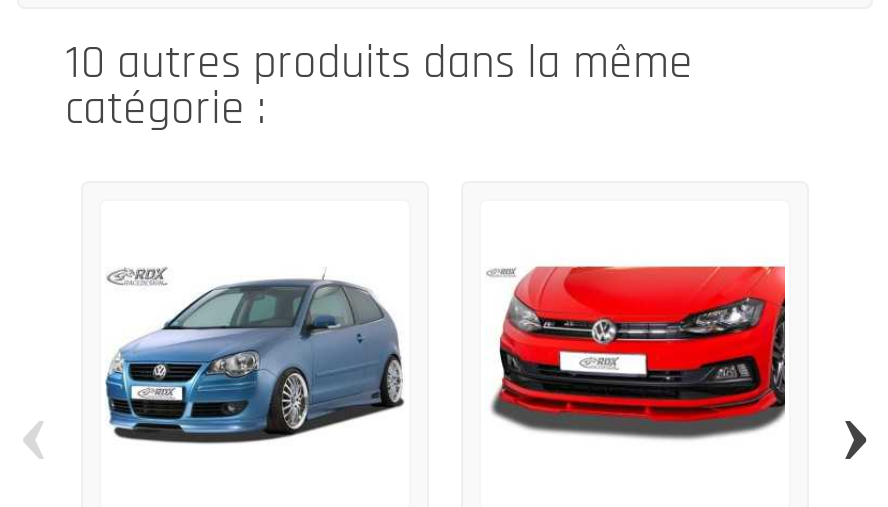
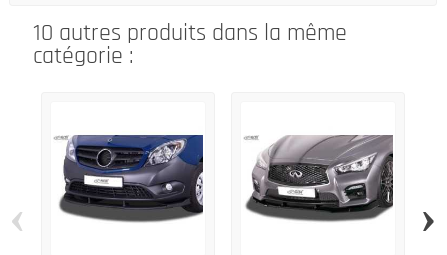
- [image]
+ [image]

- [image]
+ [image]
